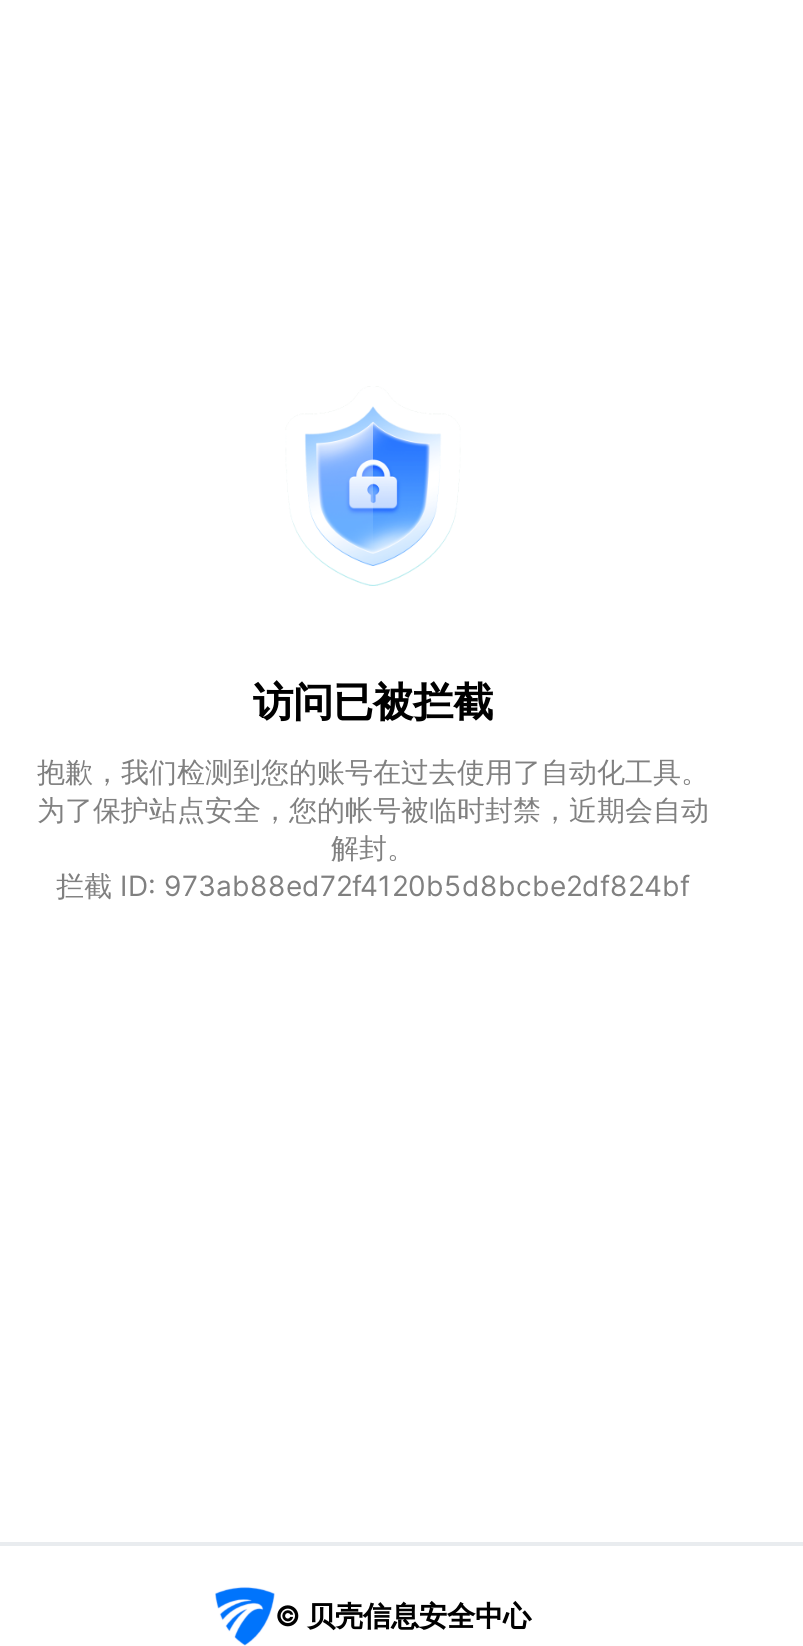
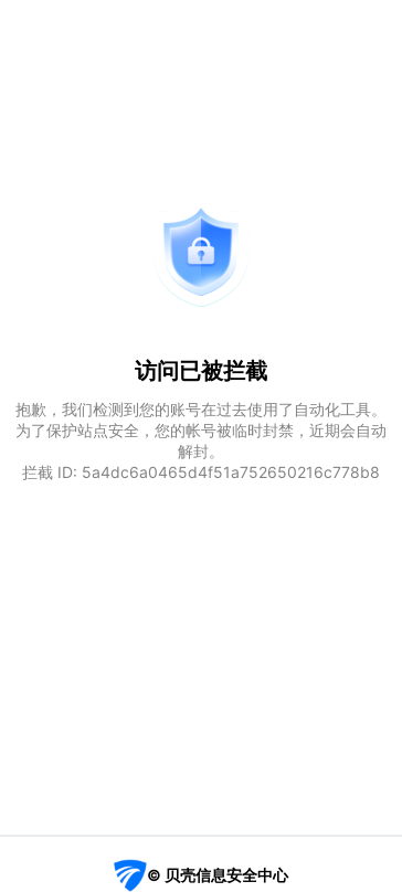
- 拦截 ID: 973ab88ed72f4120b5d8bcbe2df824bf
+ 拦截 ID: 5a4dc6a0465d4f51a752650216c778b8
